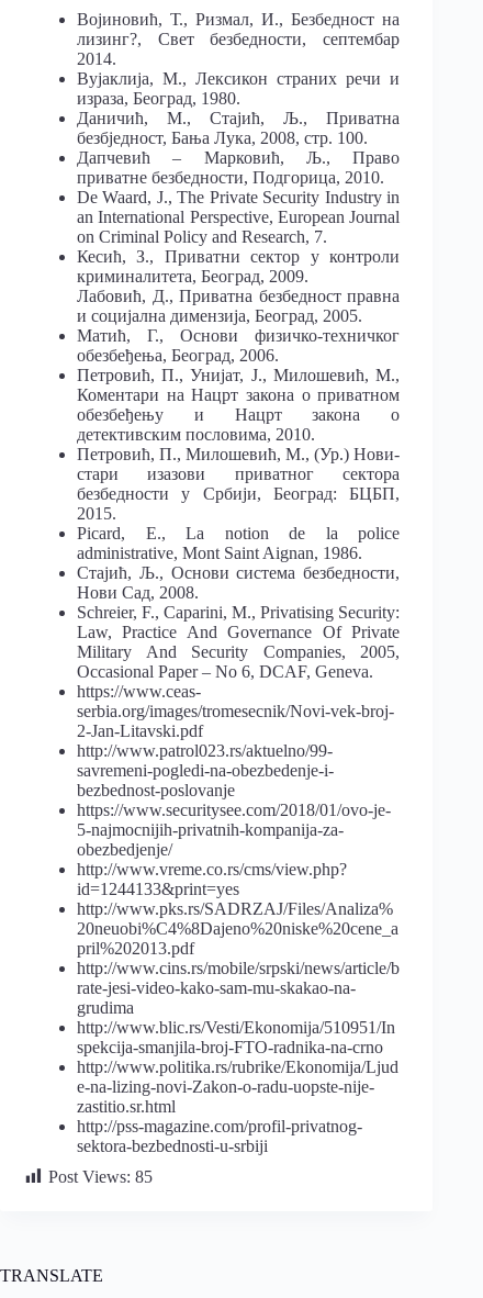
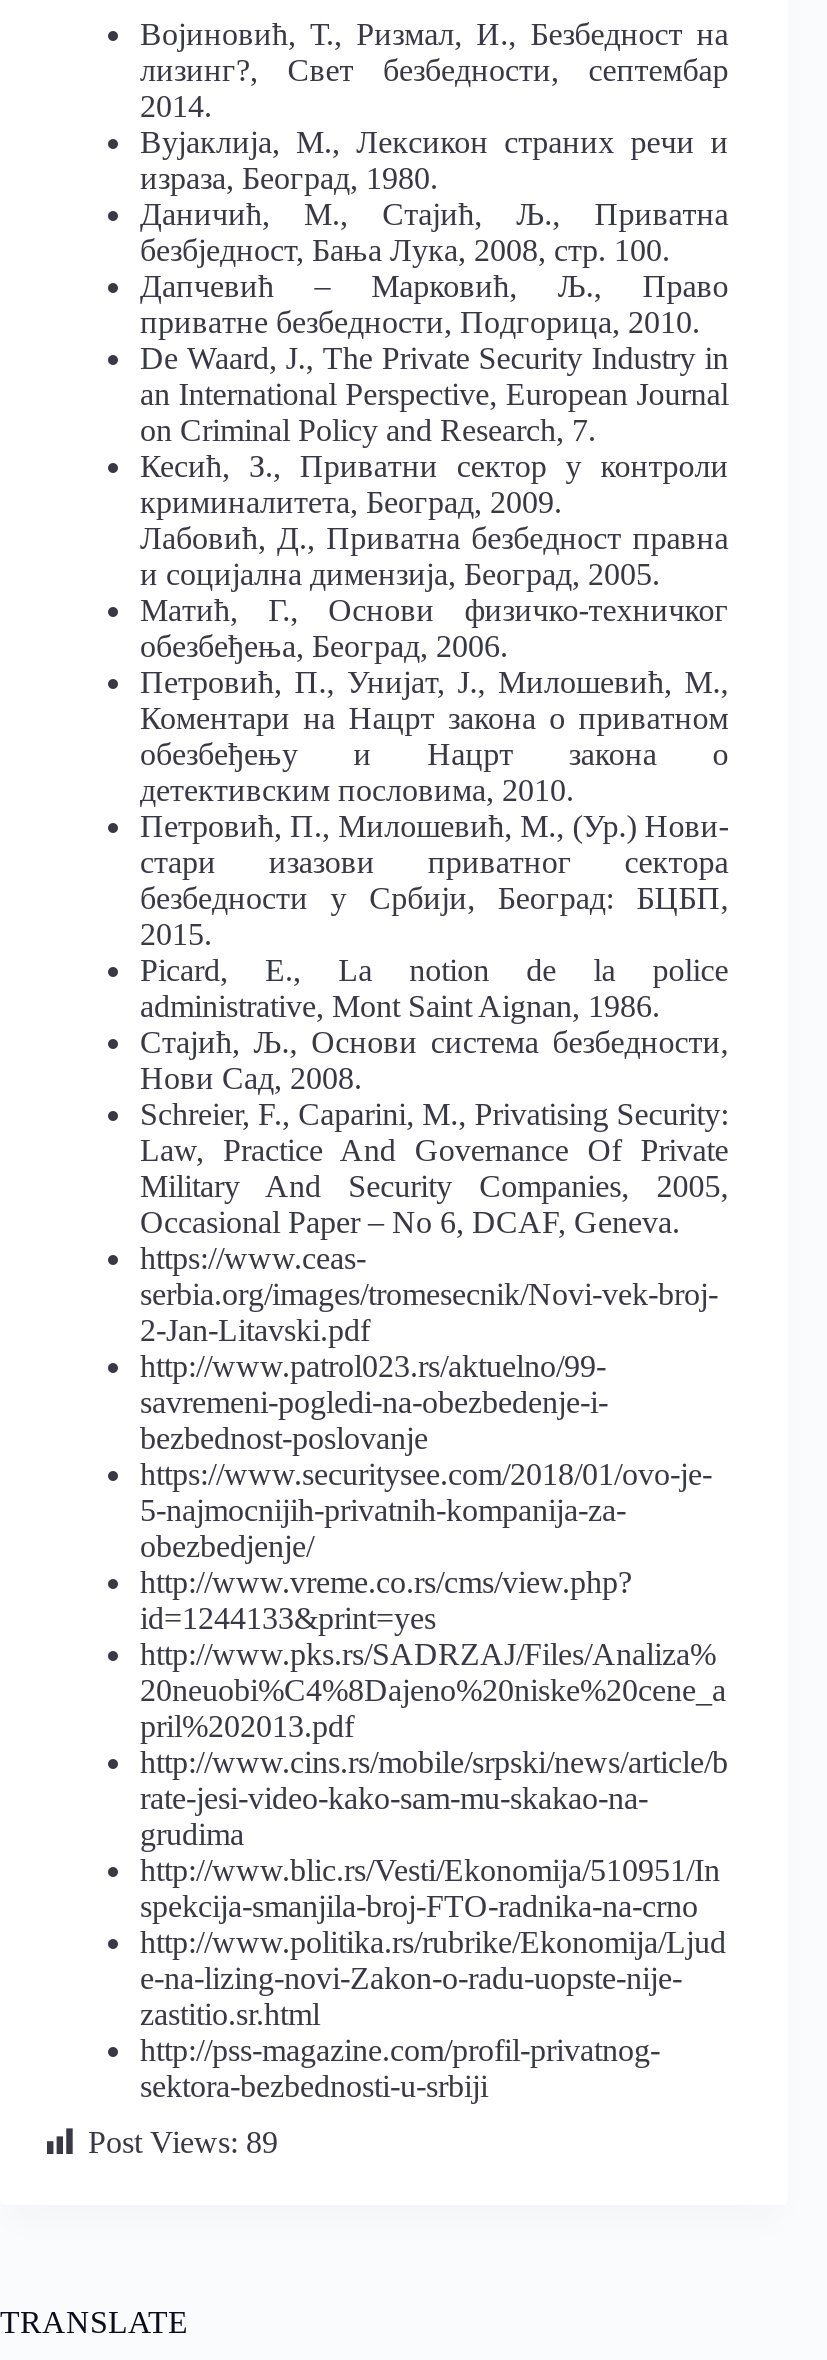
- Post Views: 85
+ Post Views: 89
